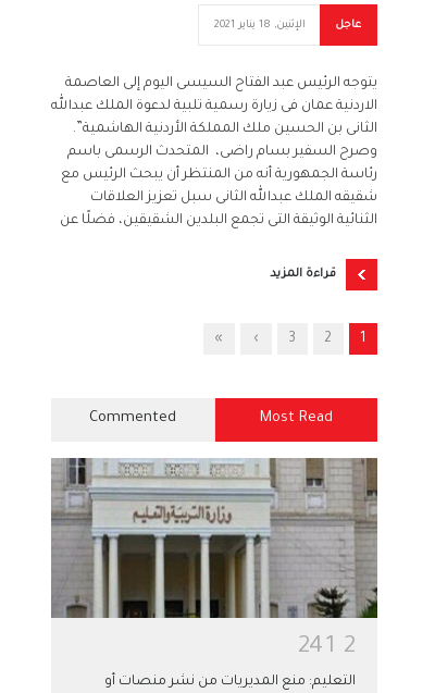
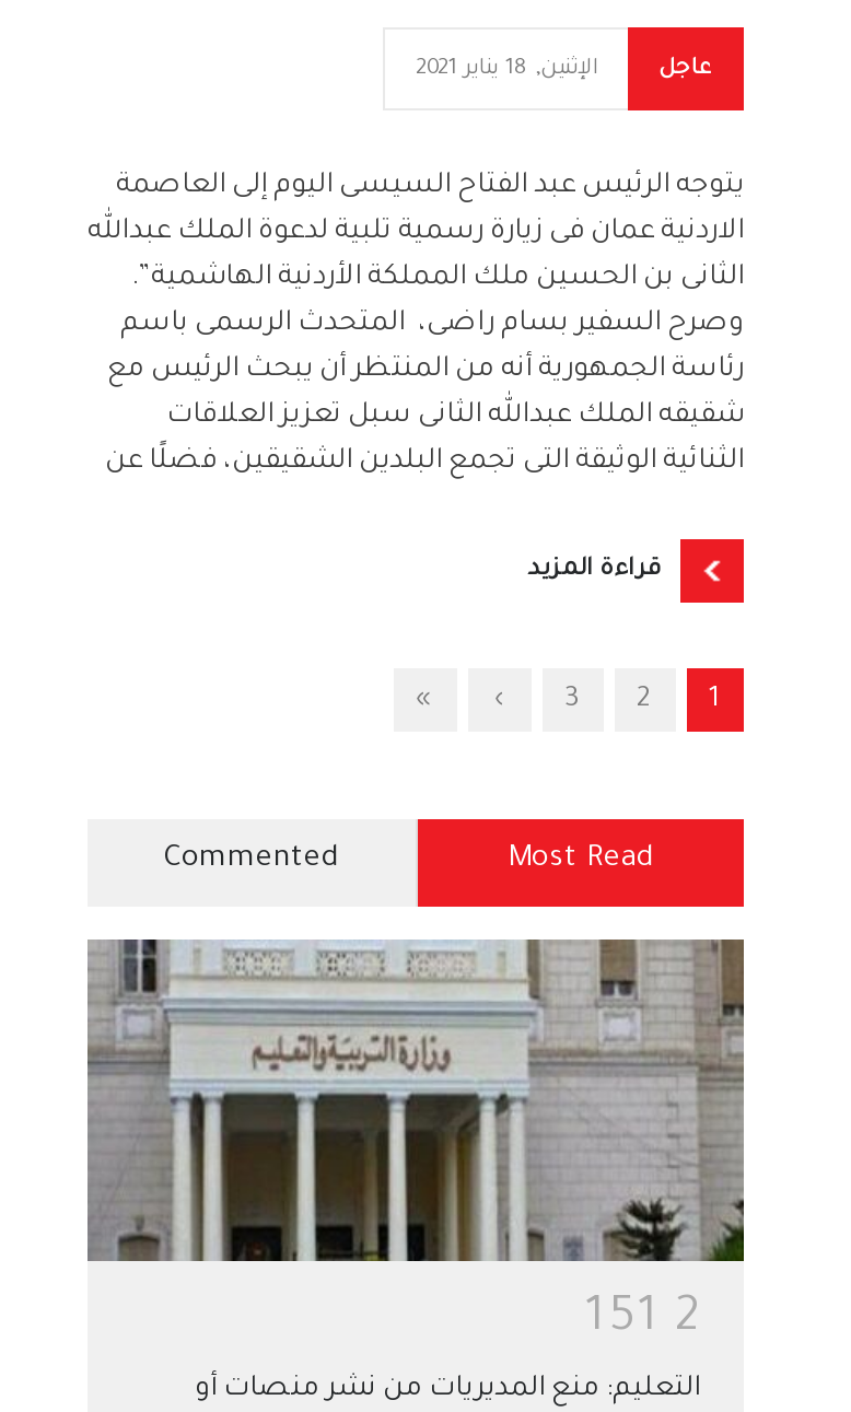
- 2
+ 1

- 4
+ 5
